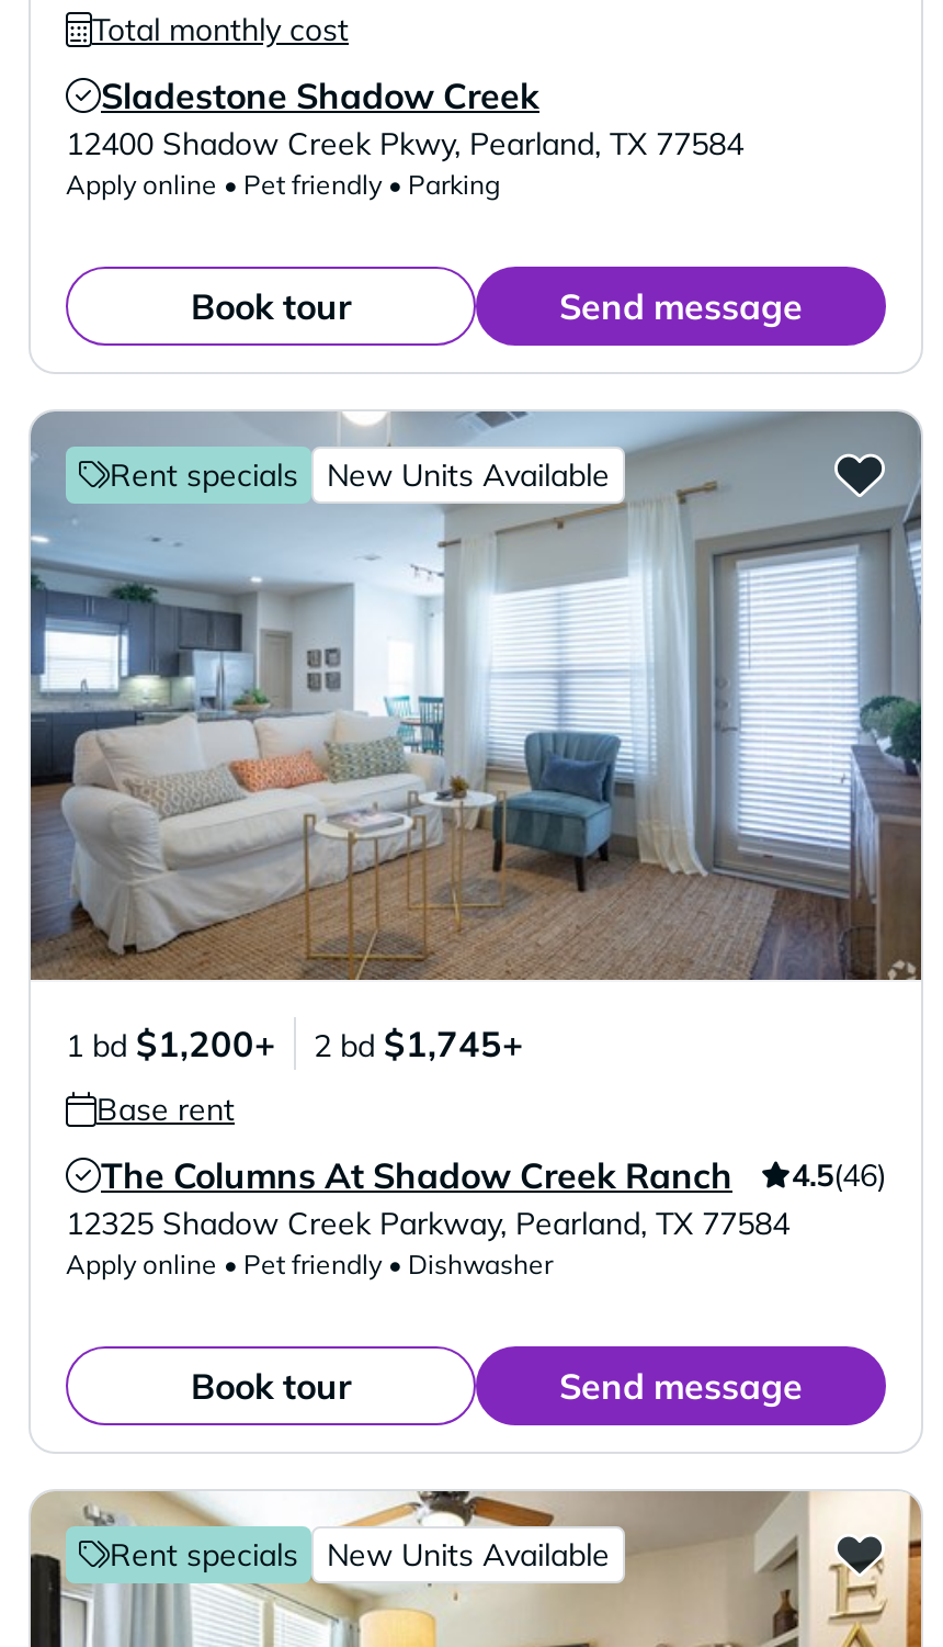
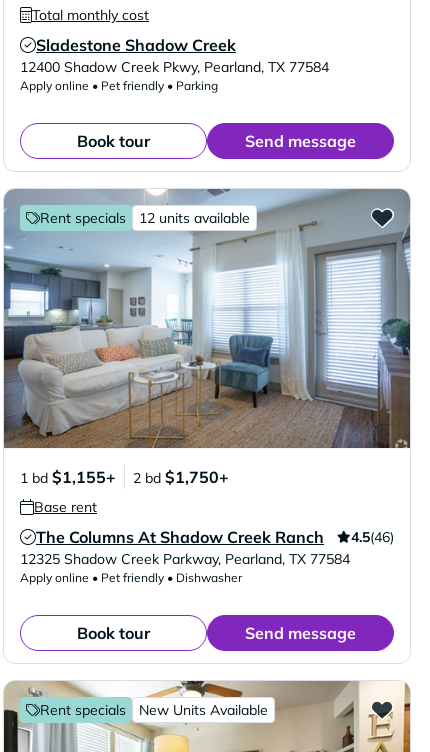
- New Units Available
+ 12 units available

- 1 bd $1,200+
- 2 bd $1,745+
+ 1 bd $1,155+
+ 2 bd $1,750+
